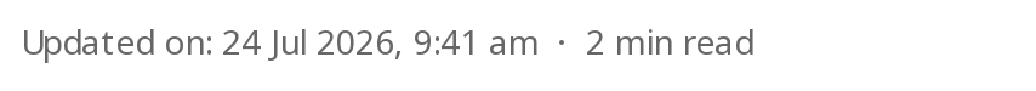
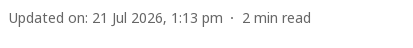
- Updated on: 24 Jul 2026, 9:41 am
+ Updated on: 21 Jul 2026, 1:13 pm
